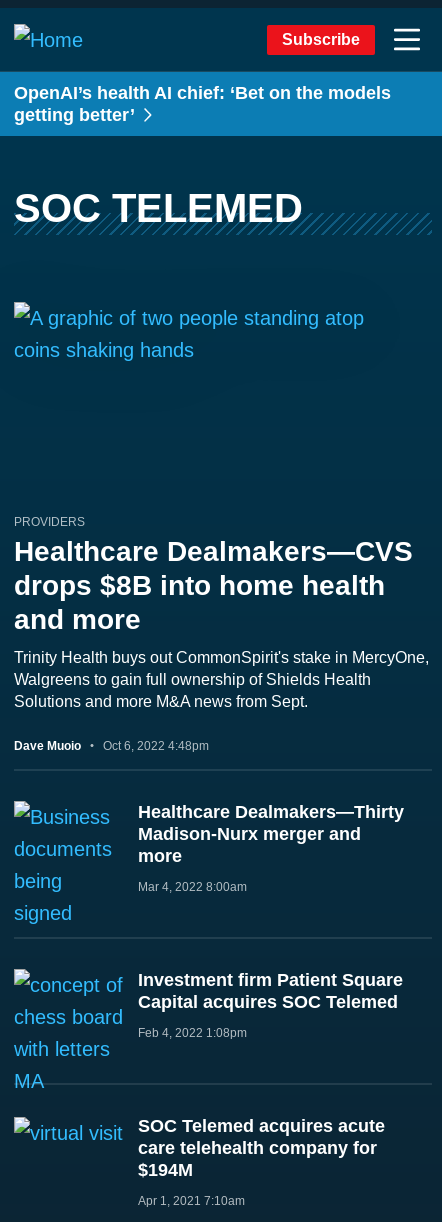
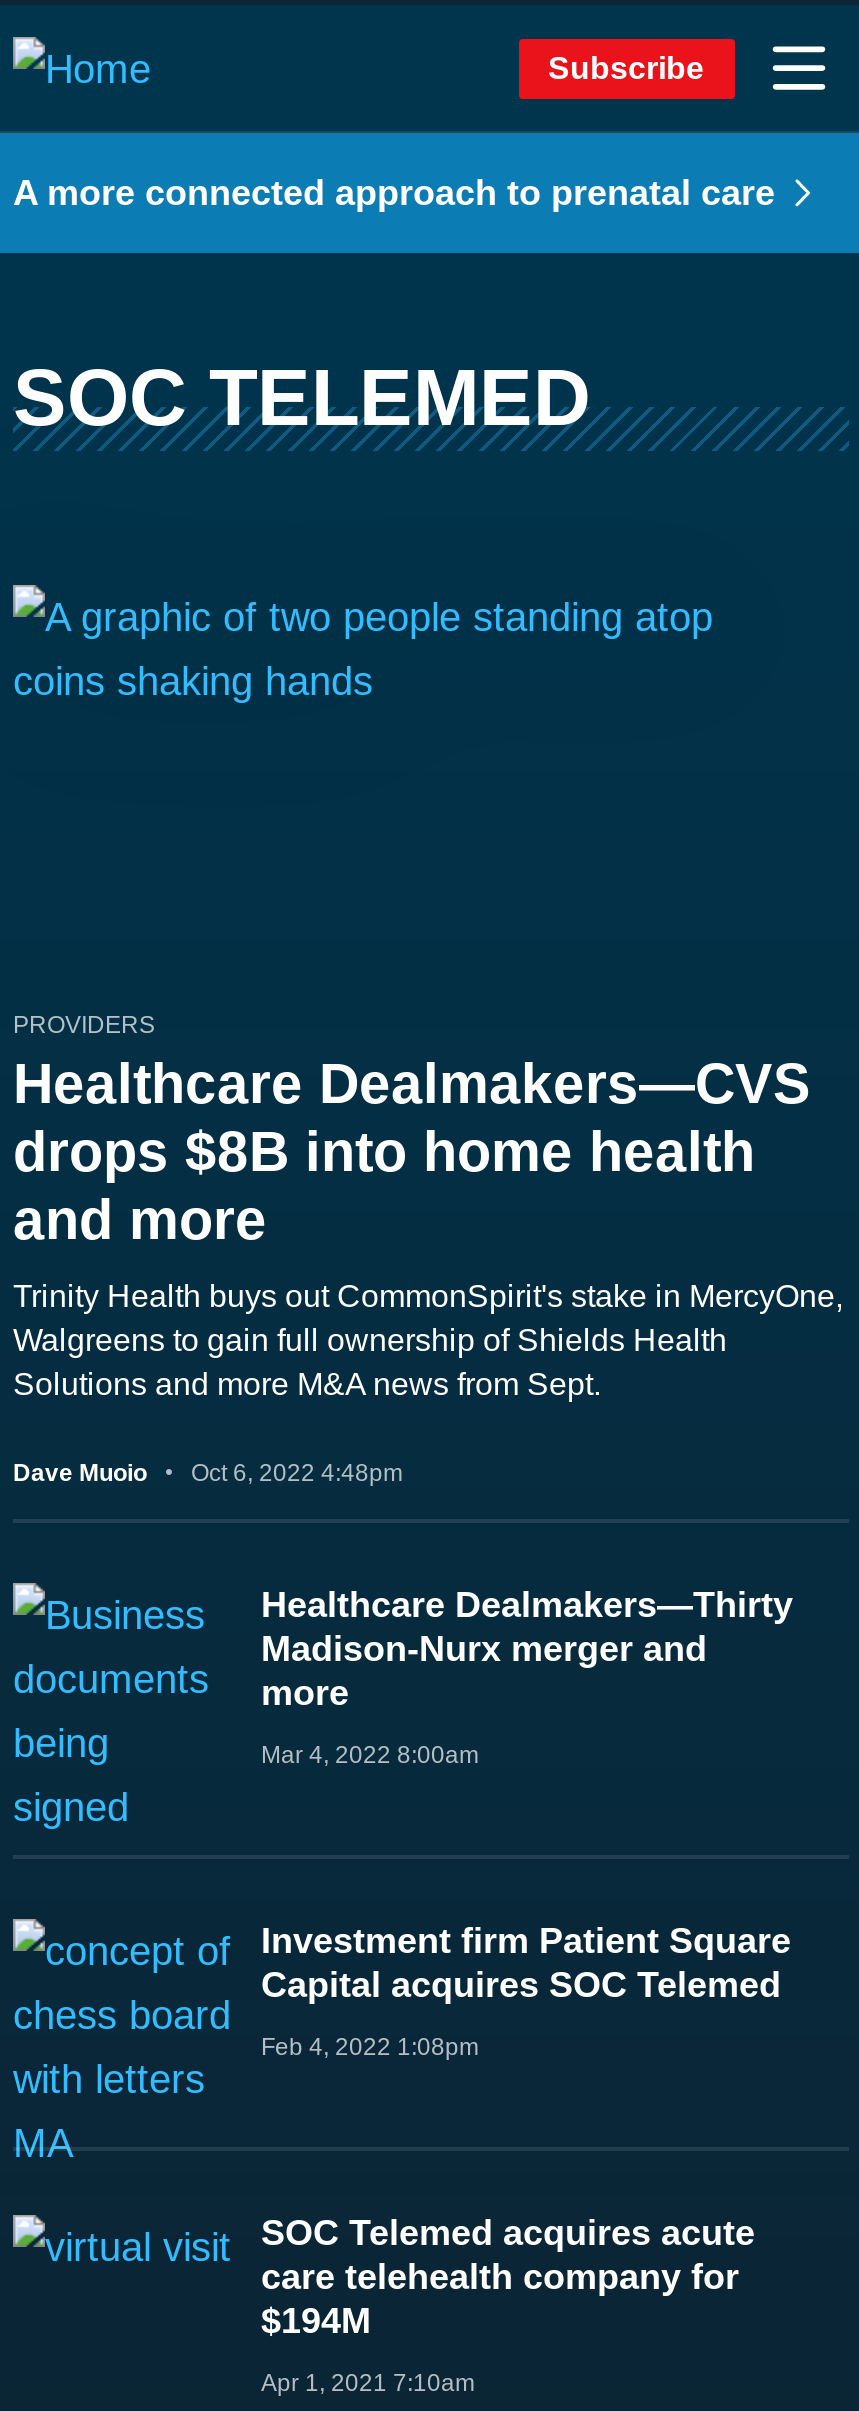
- OpenAI’s health AI chief: ‘Bet on the models
- getting better’
+ A more connected approach to prenatal care
